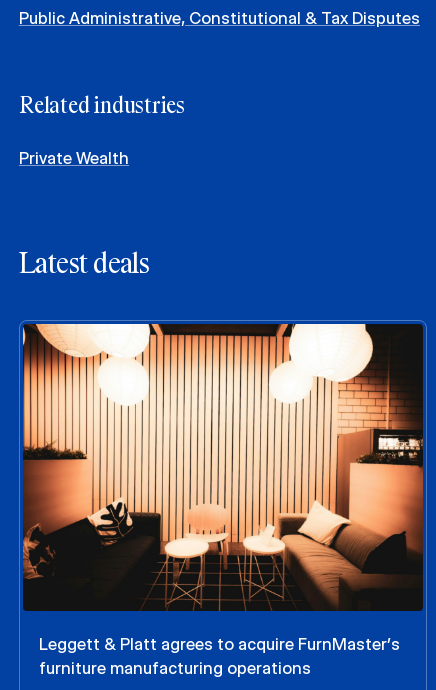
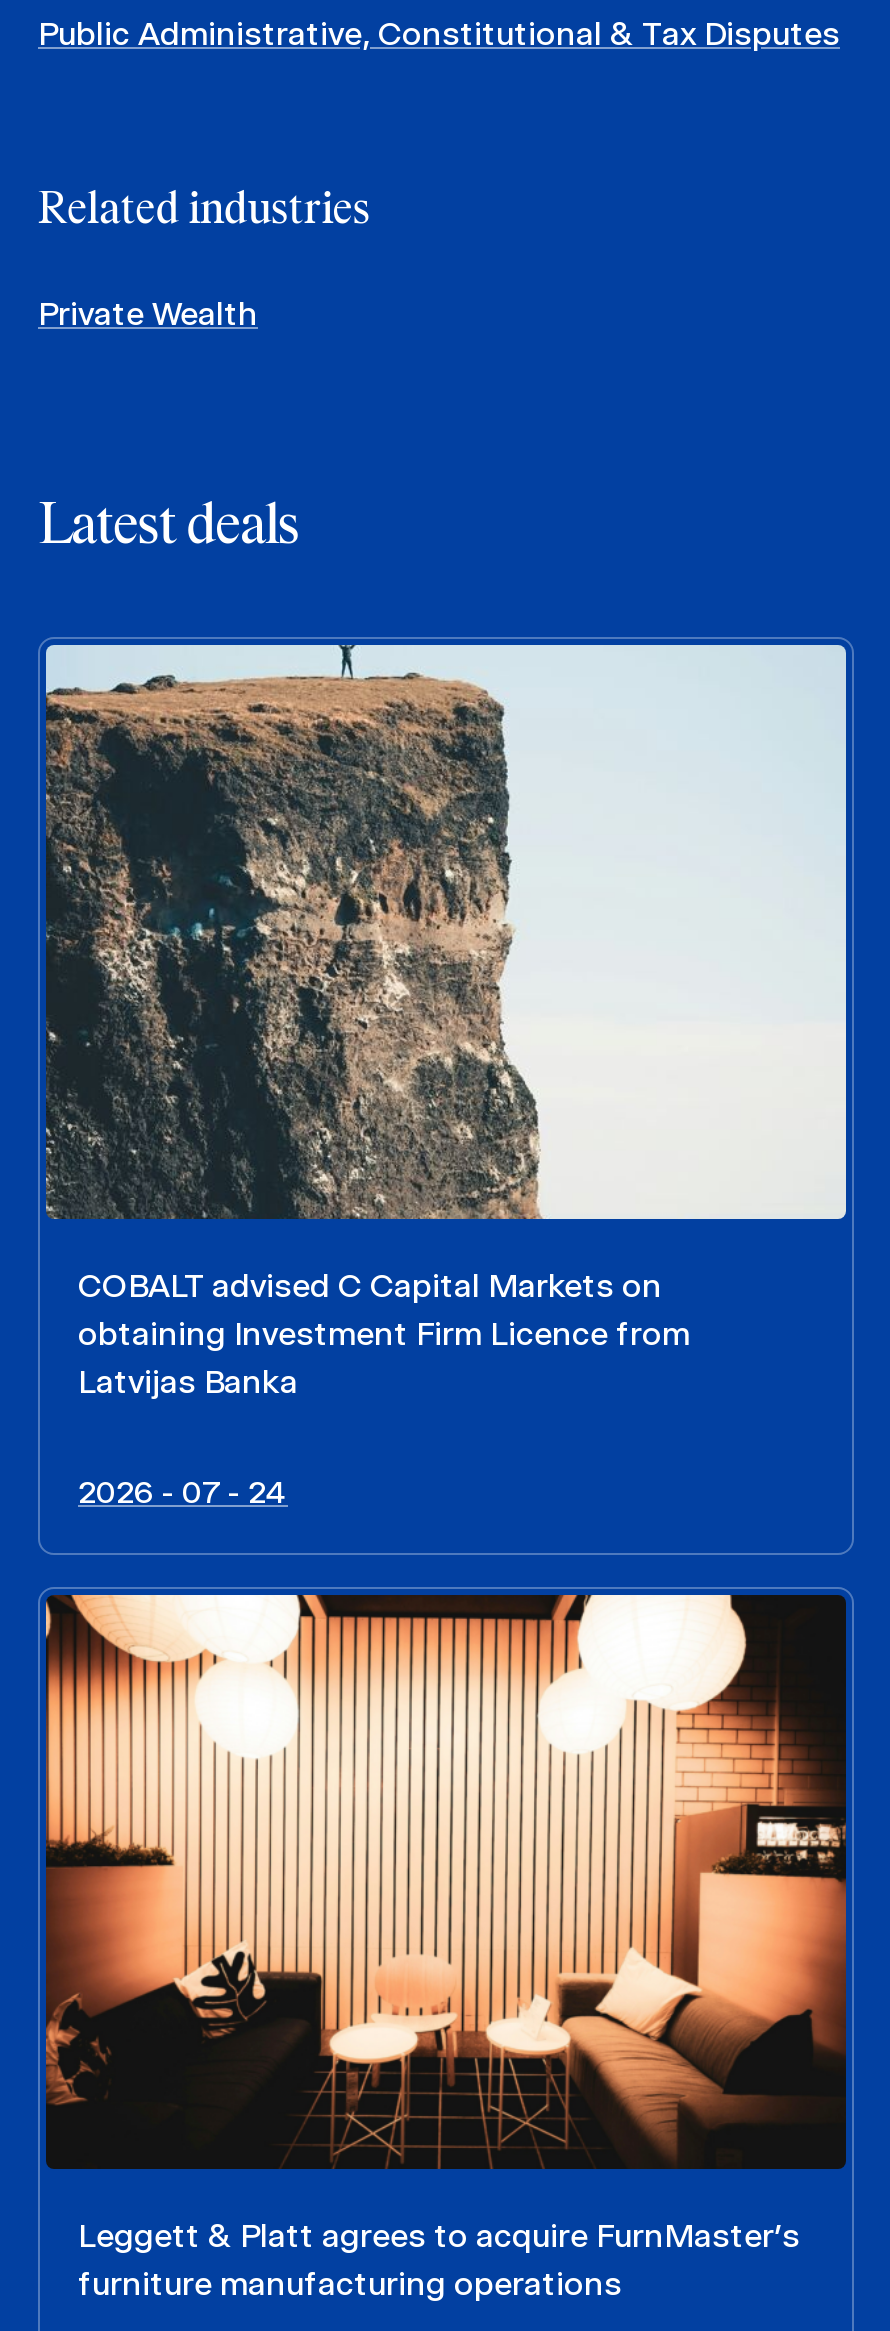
+ [image]
+ COBALT advised C Capital Markets on
+ obtaining Investment Firm Licence from
+ Latvijas Banka
+ 2026 - 07 - 24
